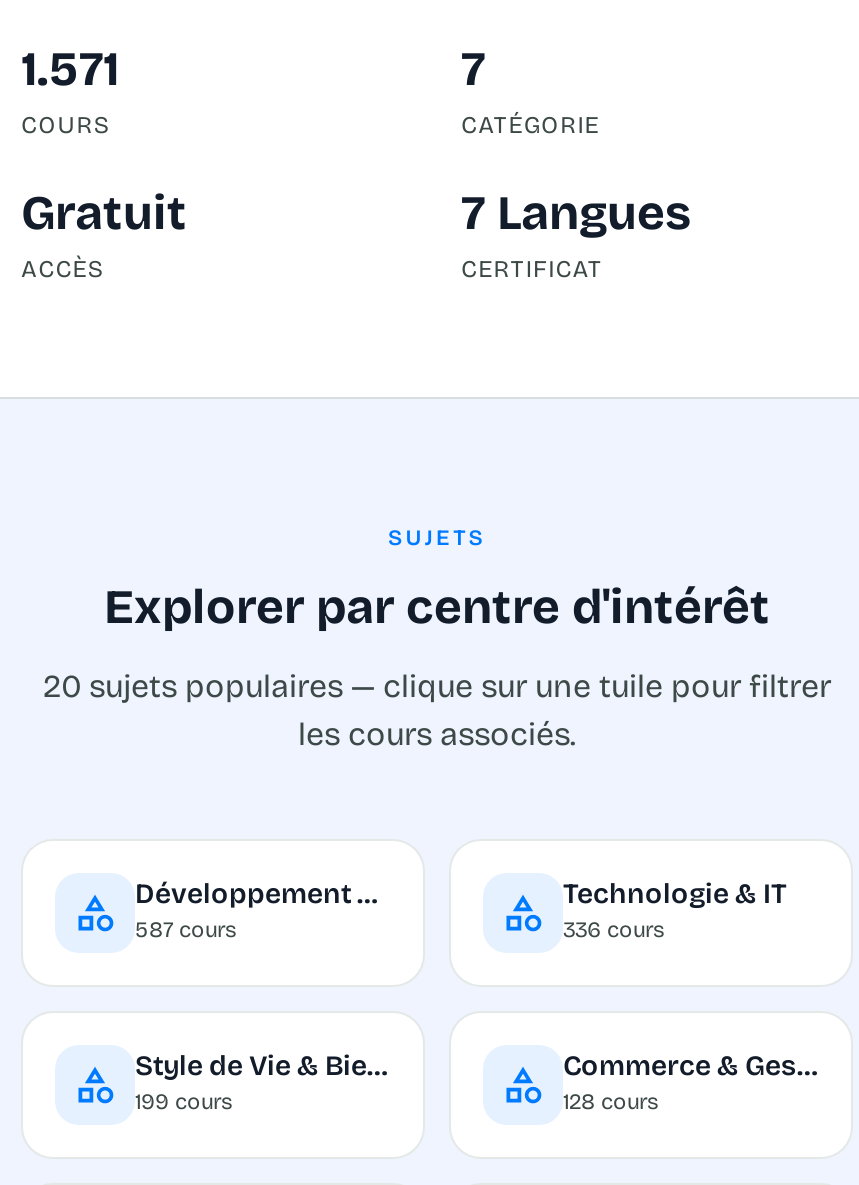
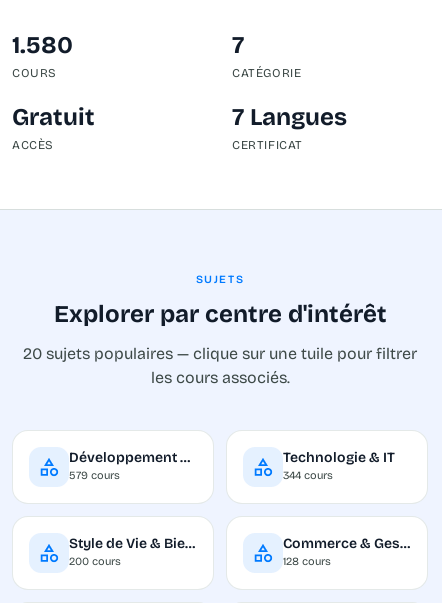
- 1.571
+ 1.580

- 587 cours
+ 579 cours

- 336 cours
+ 344 cours

- 199 cours
+ 200 cours
